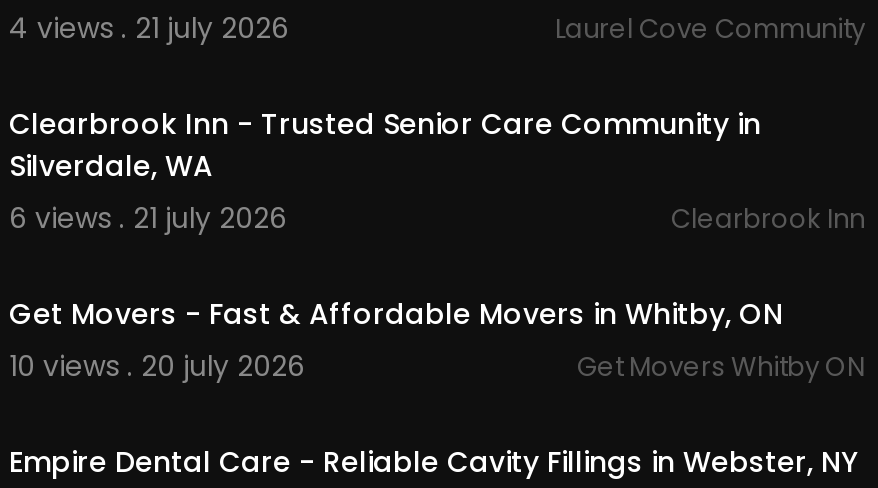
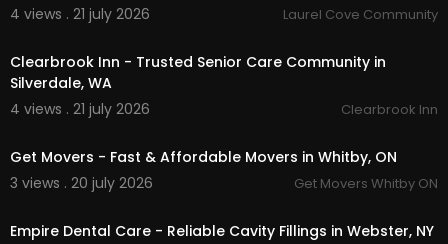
- 6 views . 21 july 2026
+ 4 views . 21 july 2026

- 10 views . 20 july 2026
+ 3 views . 20 july 2026
